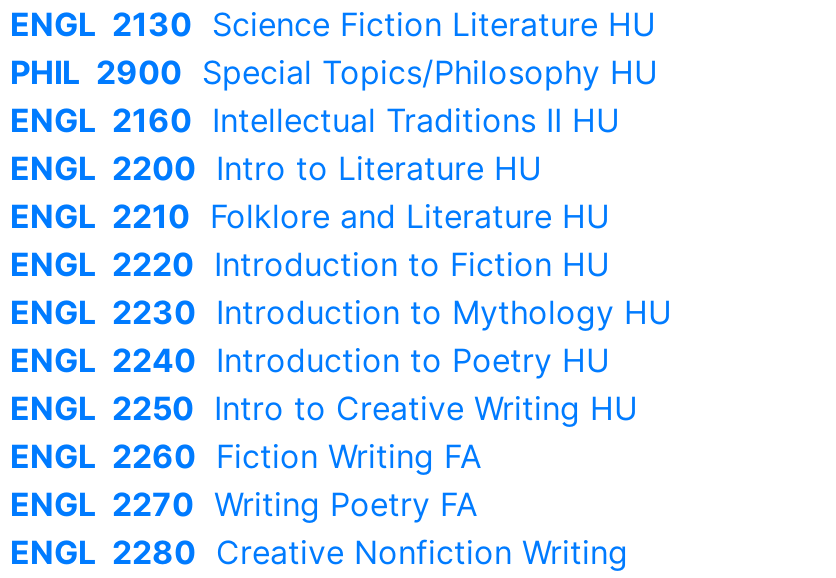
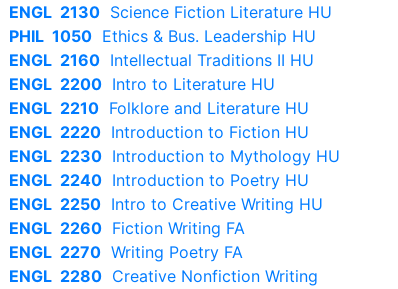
- PHIL 2900 Special Topics/Philosophy HU
+ PHIL 1050 Ethics & Bus. Leadership HU
